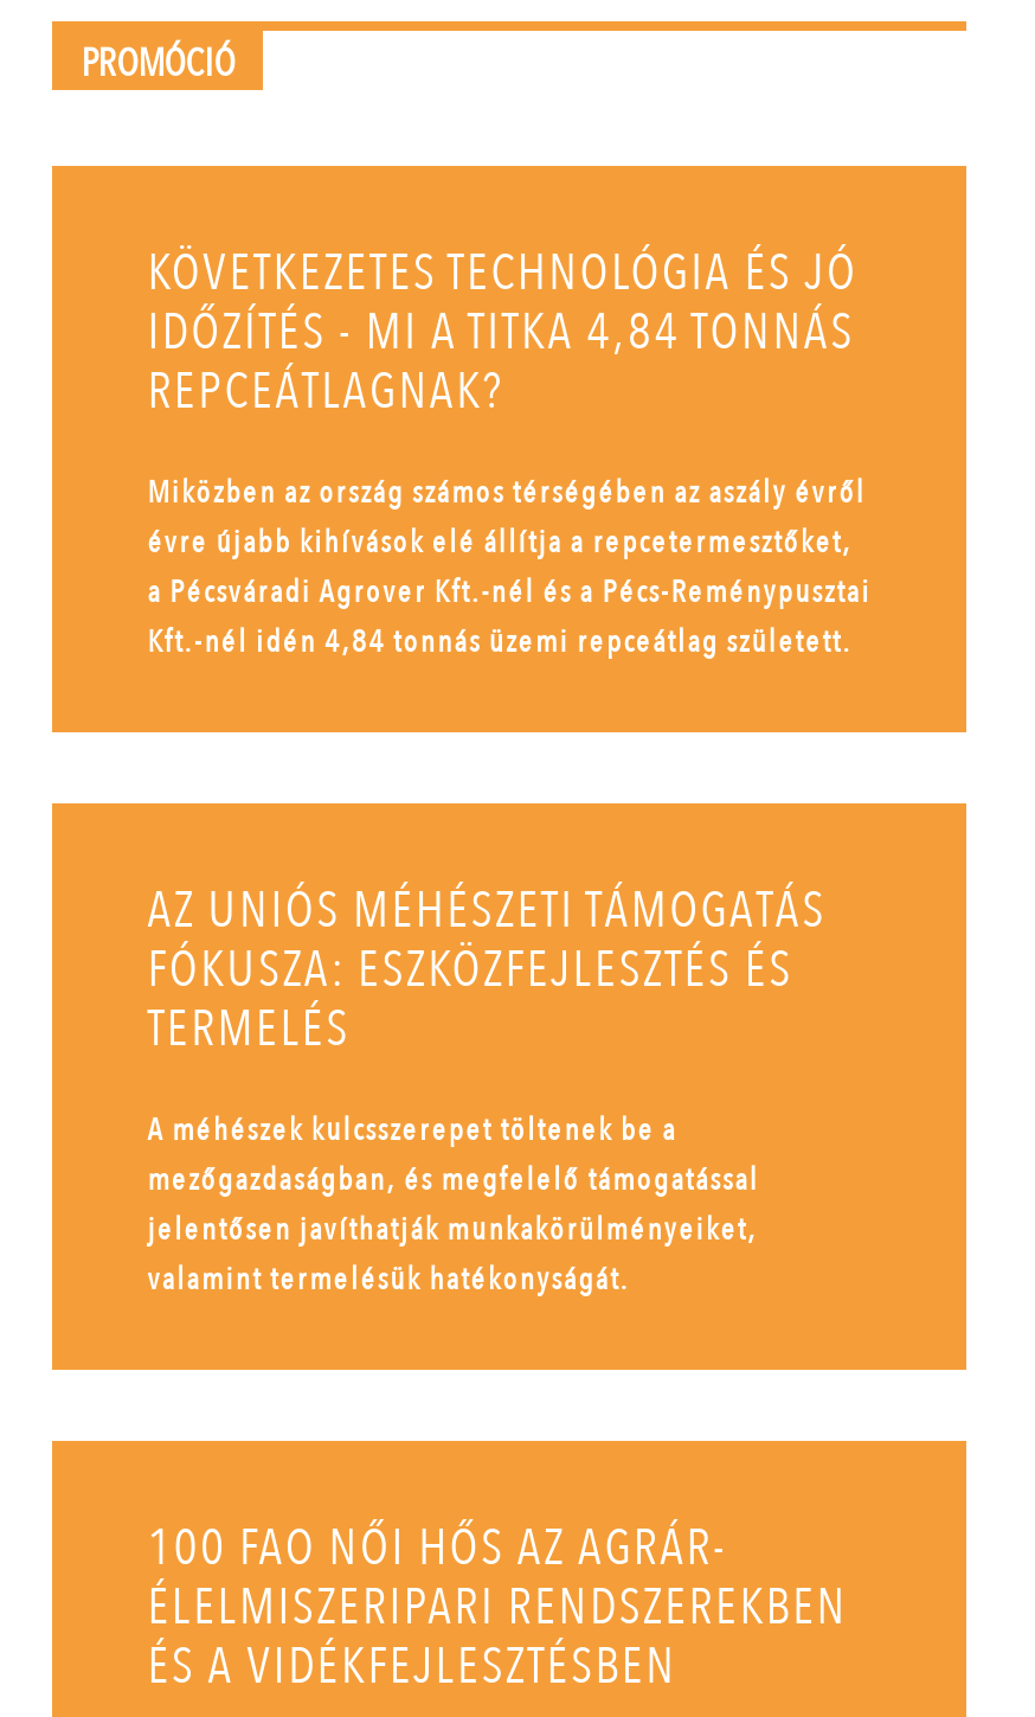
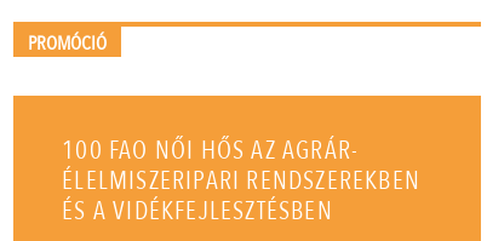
- KÖVETKEZETES TECHNOLÓGIA ÉS JÓ
- IDŐZÍTÉS - MI A TITKA 4,84 TONNÁS
- REPCEÁTLAGNAK?
- Miközben az ország számos térségében az aszály évről
- évre újabb kihívások elé állítja a repcetermesztőket,
- a Pécsváradi Agrover Kft.-nél és a Pécs-Reménypusztai
- Kft.-nél idén 4,84 tonnás üzemi repceátlag született.

- AZ UNIÓS MÉHÉSZETI TÁMOGATÁS
- FÓKUSZA: ESZKÖZFEJLESZTÉS ÉS
- TERMELÉS
- A méhészek kulcsszerepet töltenek be a
- mezőgazdaságban, és megfelelő támogatással
- jelentősen javíthatják munkakörülményeiket,
- valamint termelésük hatékonyságát.
